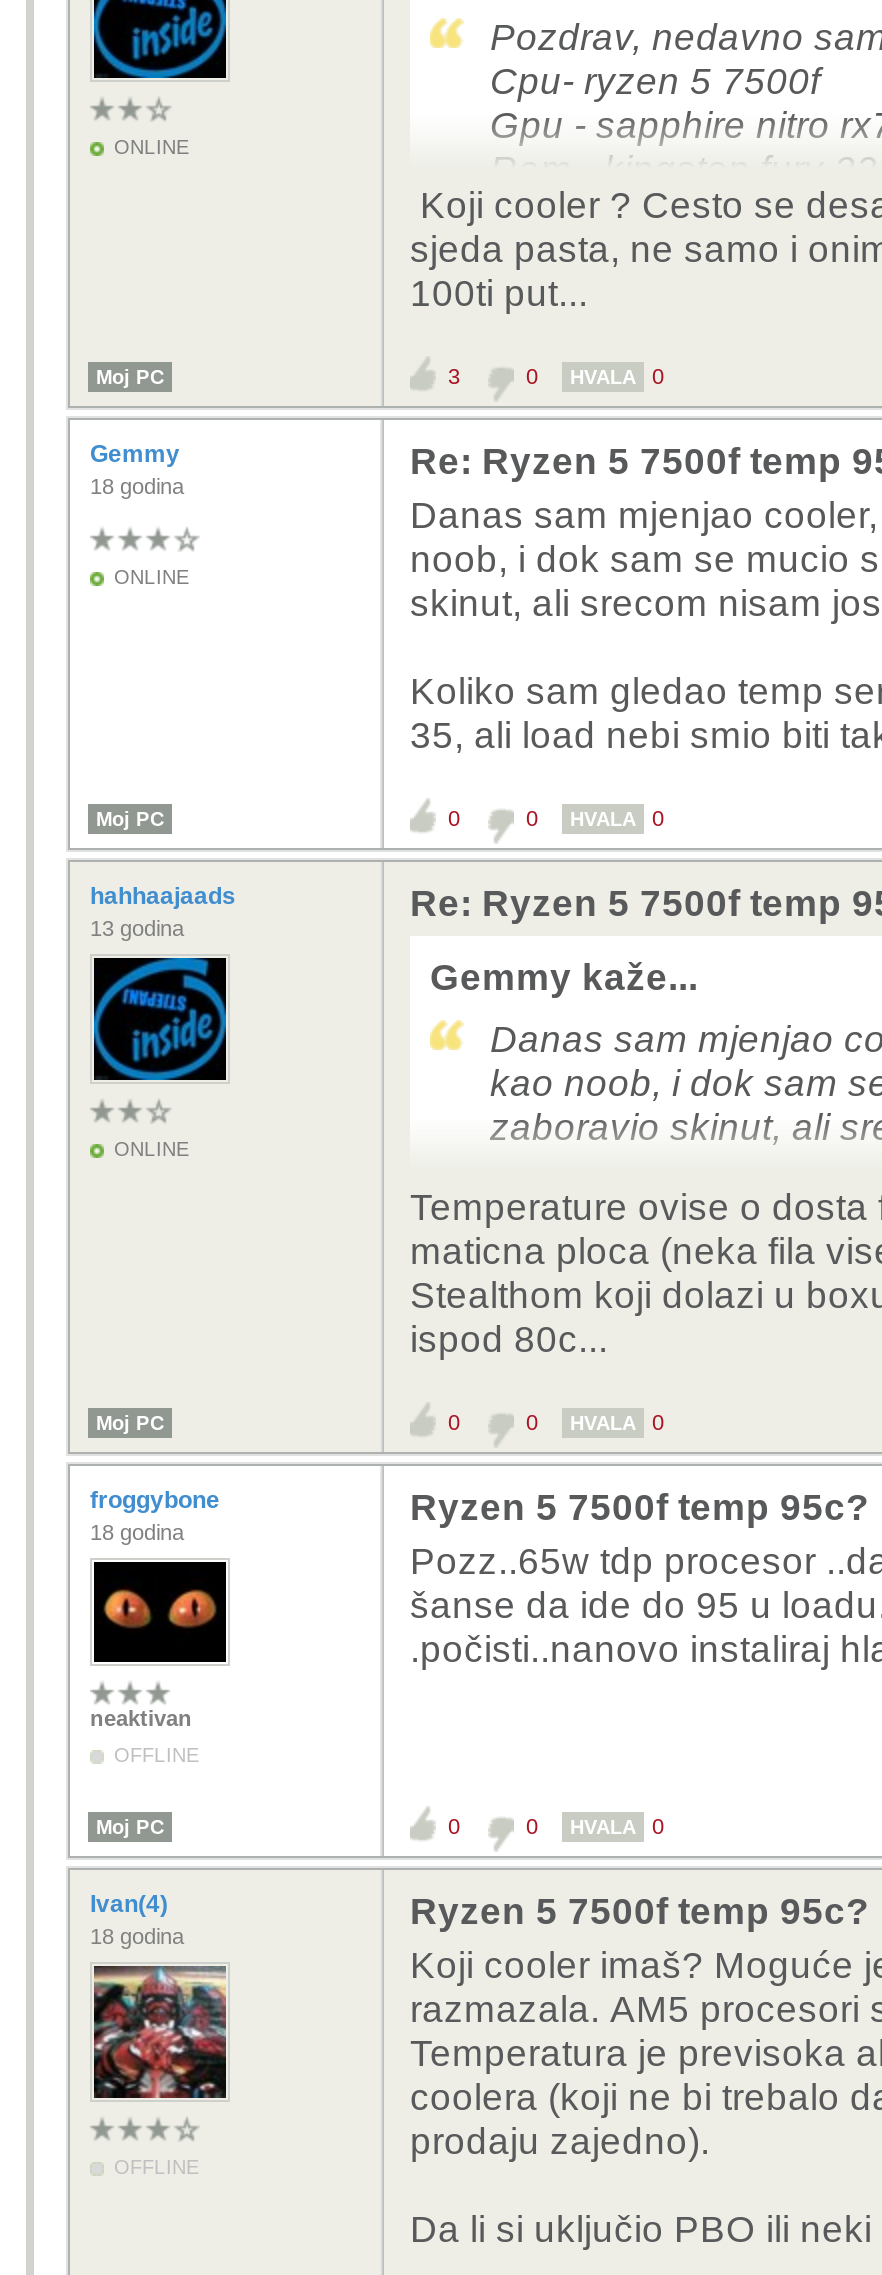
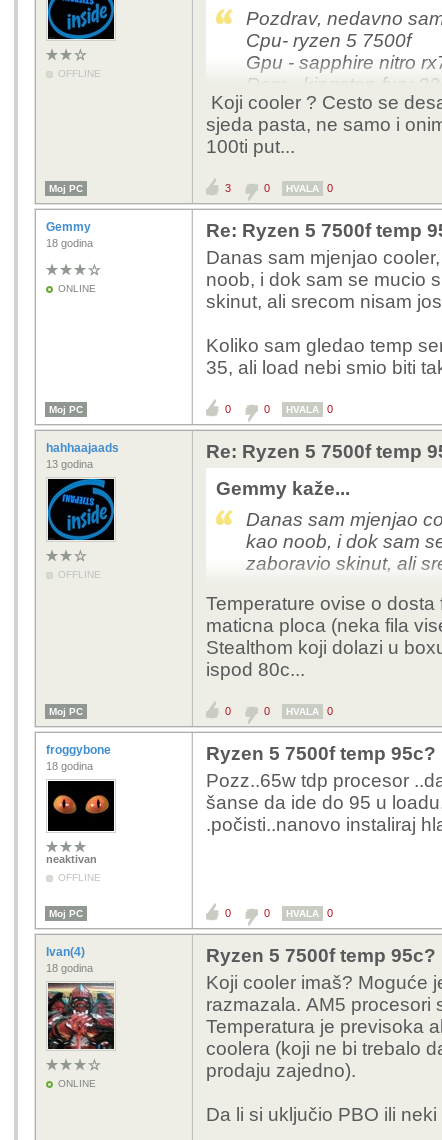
- ONLINE
+ OFFLINE

- ONLINE
+ OFFLINE

- OFFLINE
+ ONLINE
